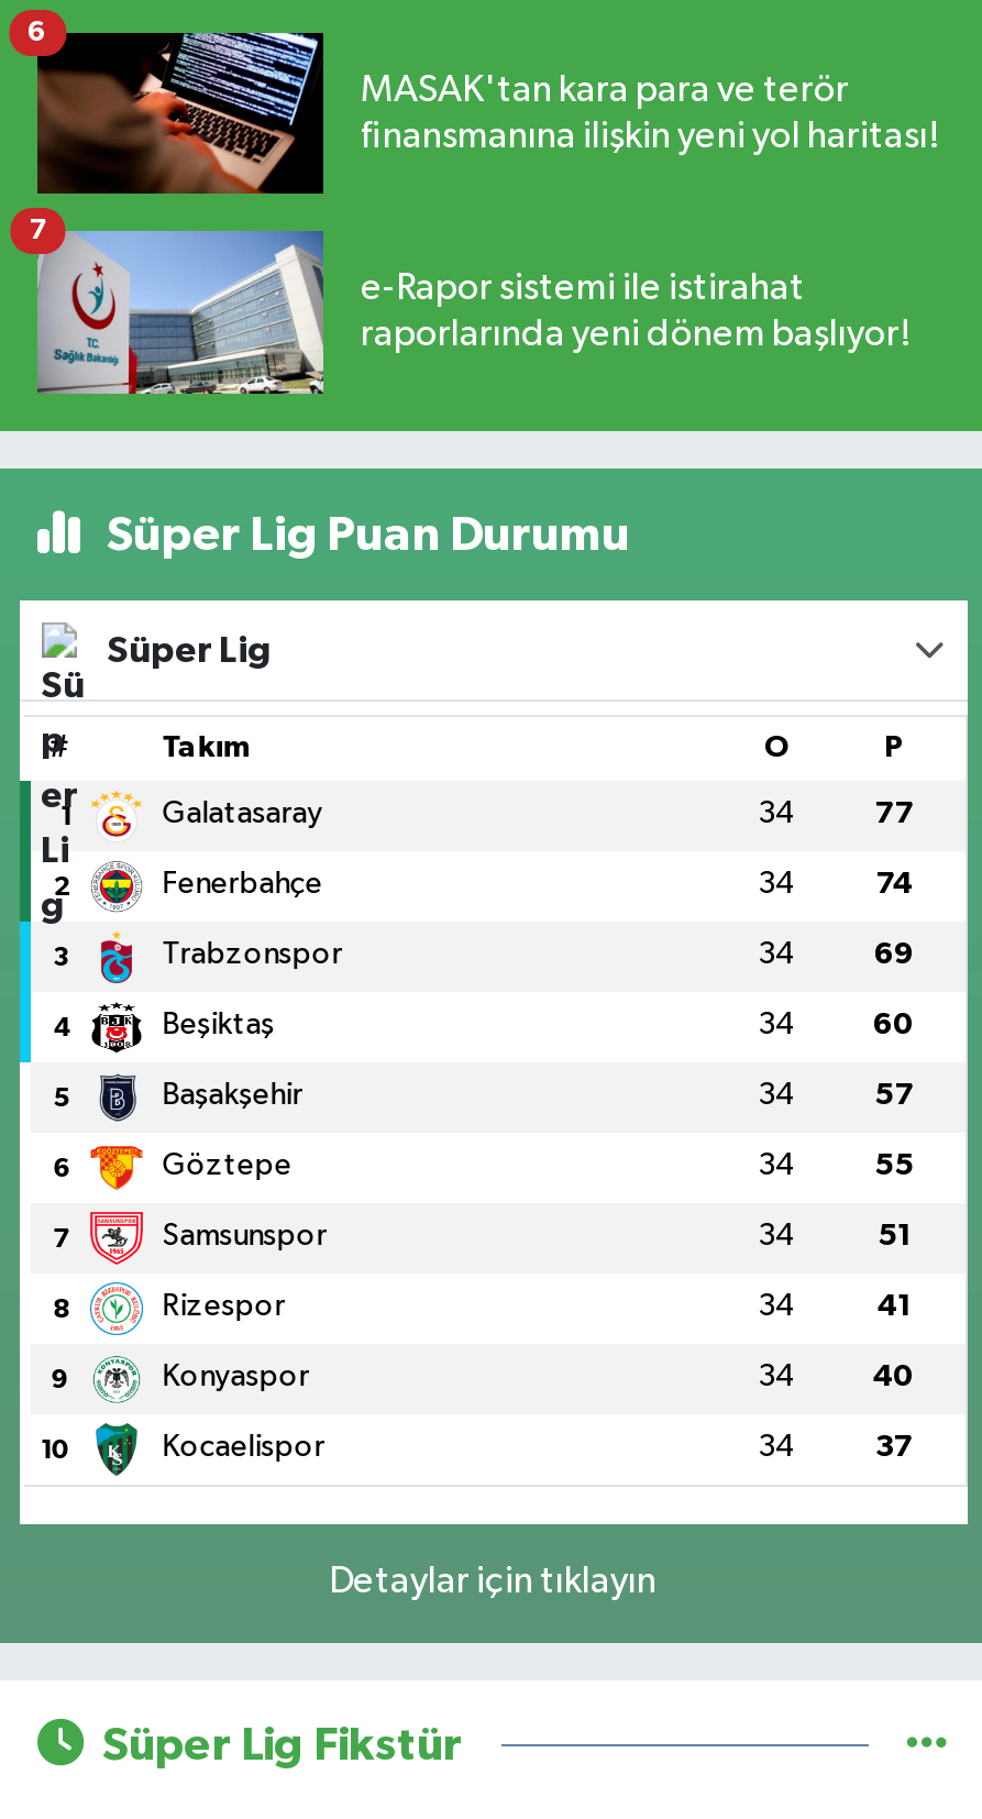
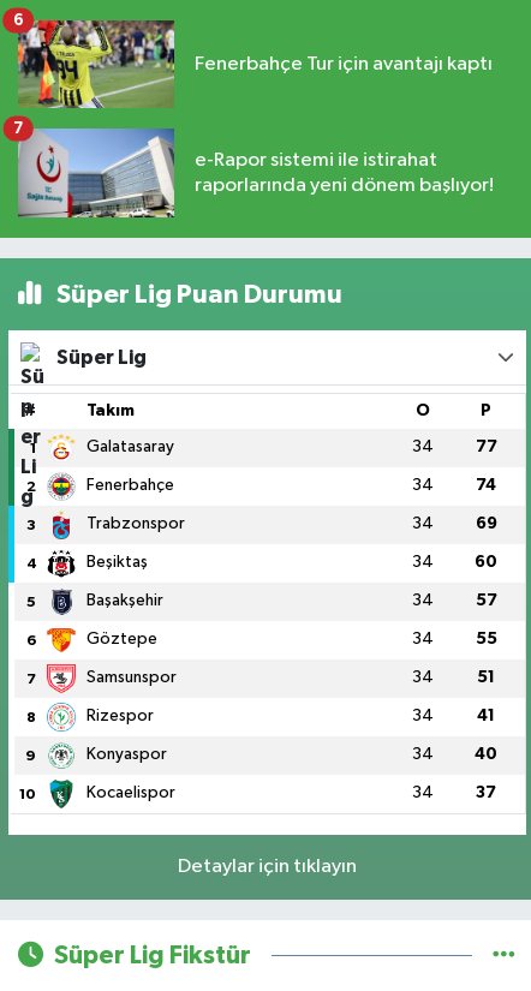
- [image]
- MASAK'tan kara para ve terör
- finansmanına ilişkin yeni yol haritası!
+ [image]
+ Fenerbahçe Tur için avantajı kaptı
